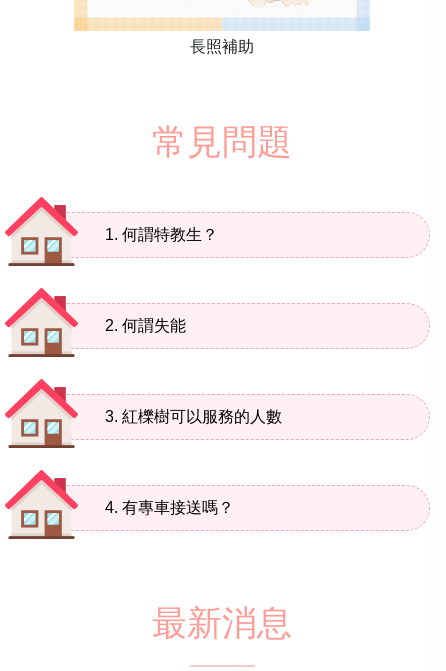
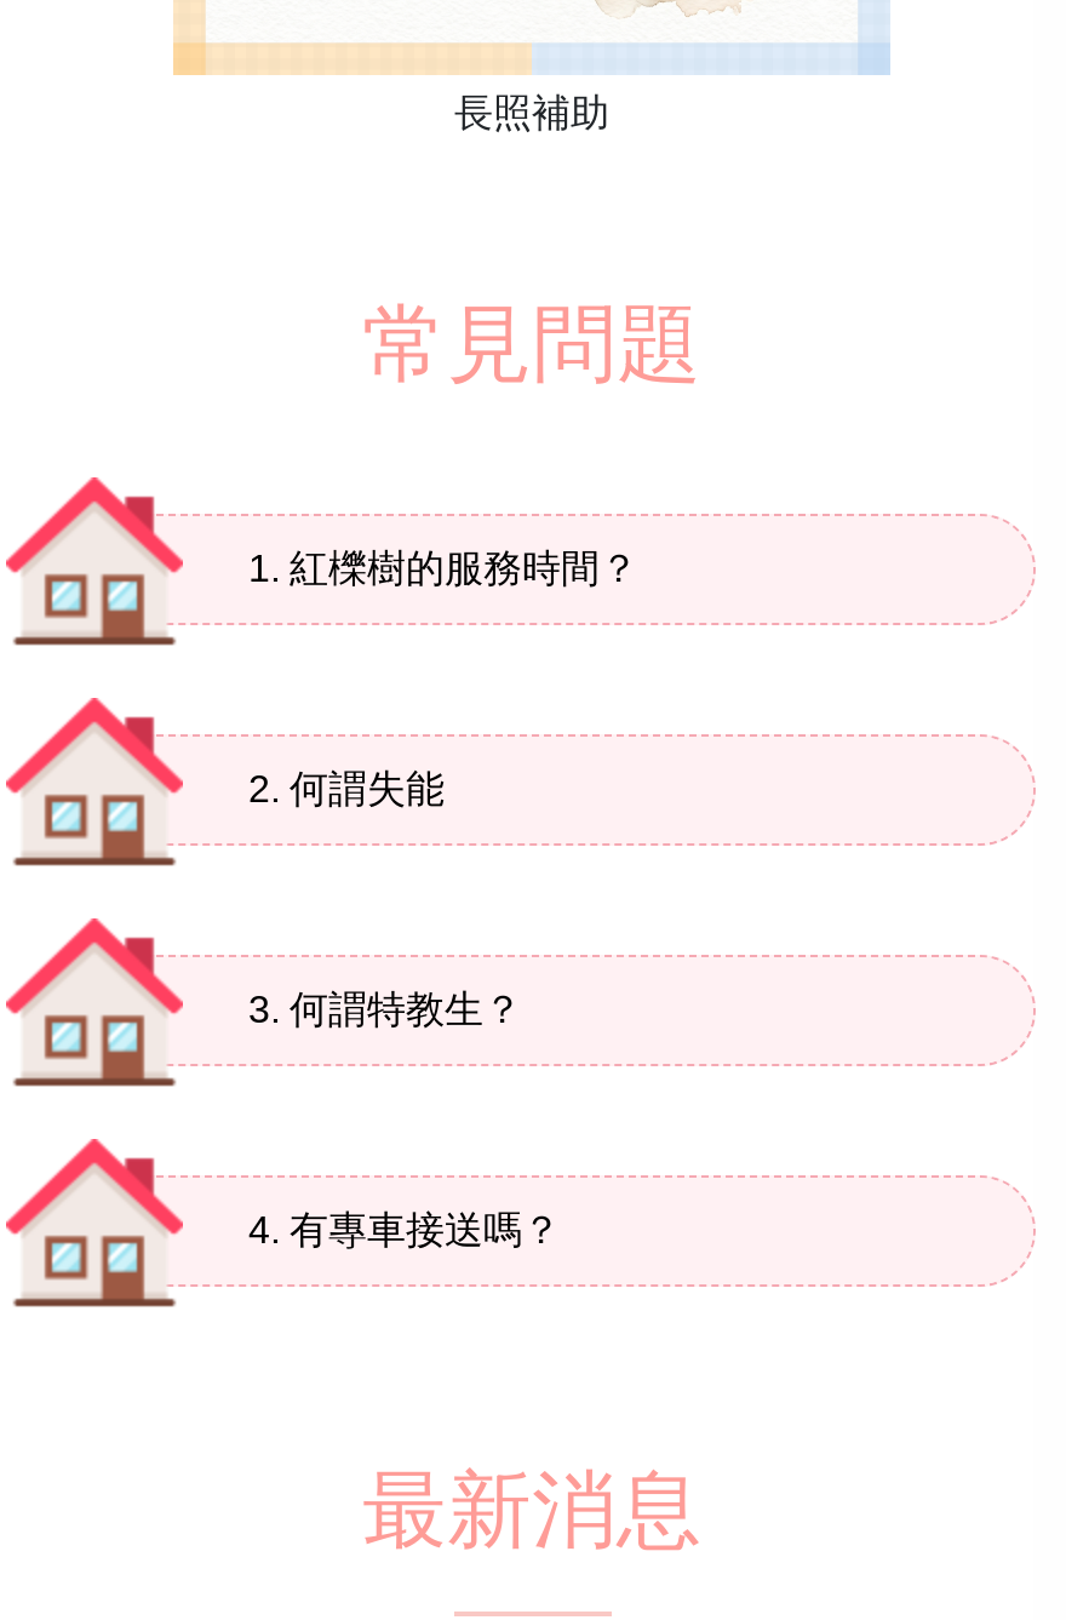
- 1. 何謂特教生？
+ 1. 紅櫟樹的服務時間？

- 3. 紅櫟樹可以服務的人數
+ 3. 何謂特教生？
